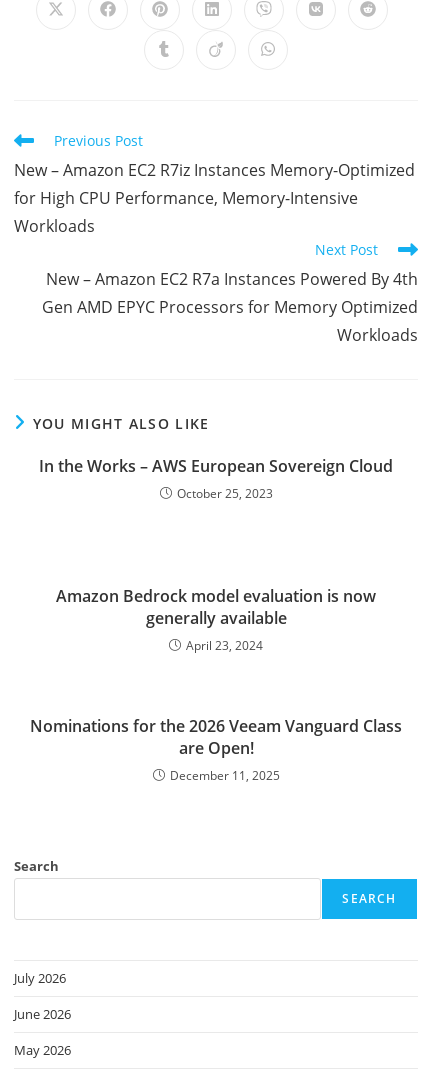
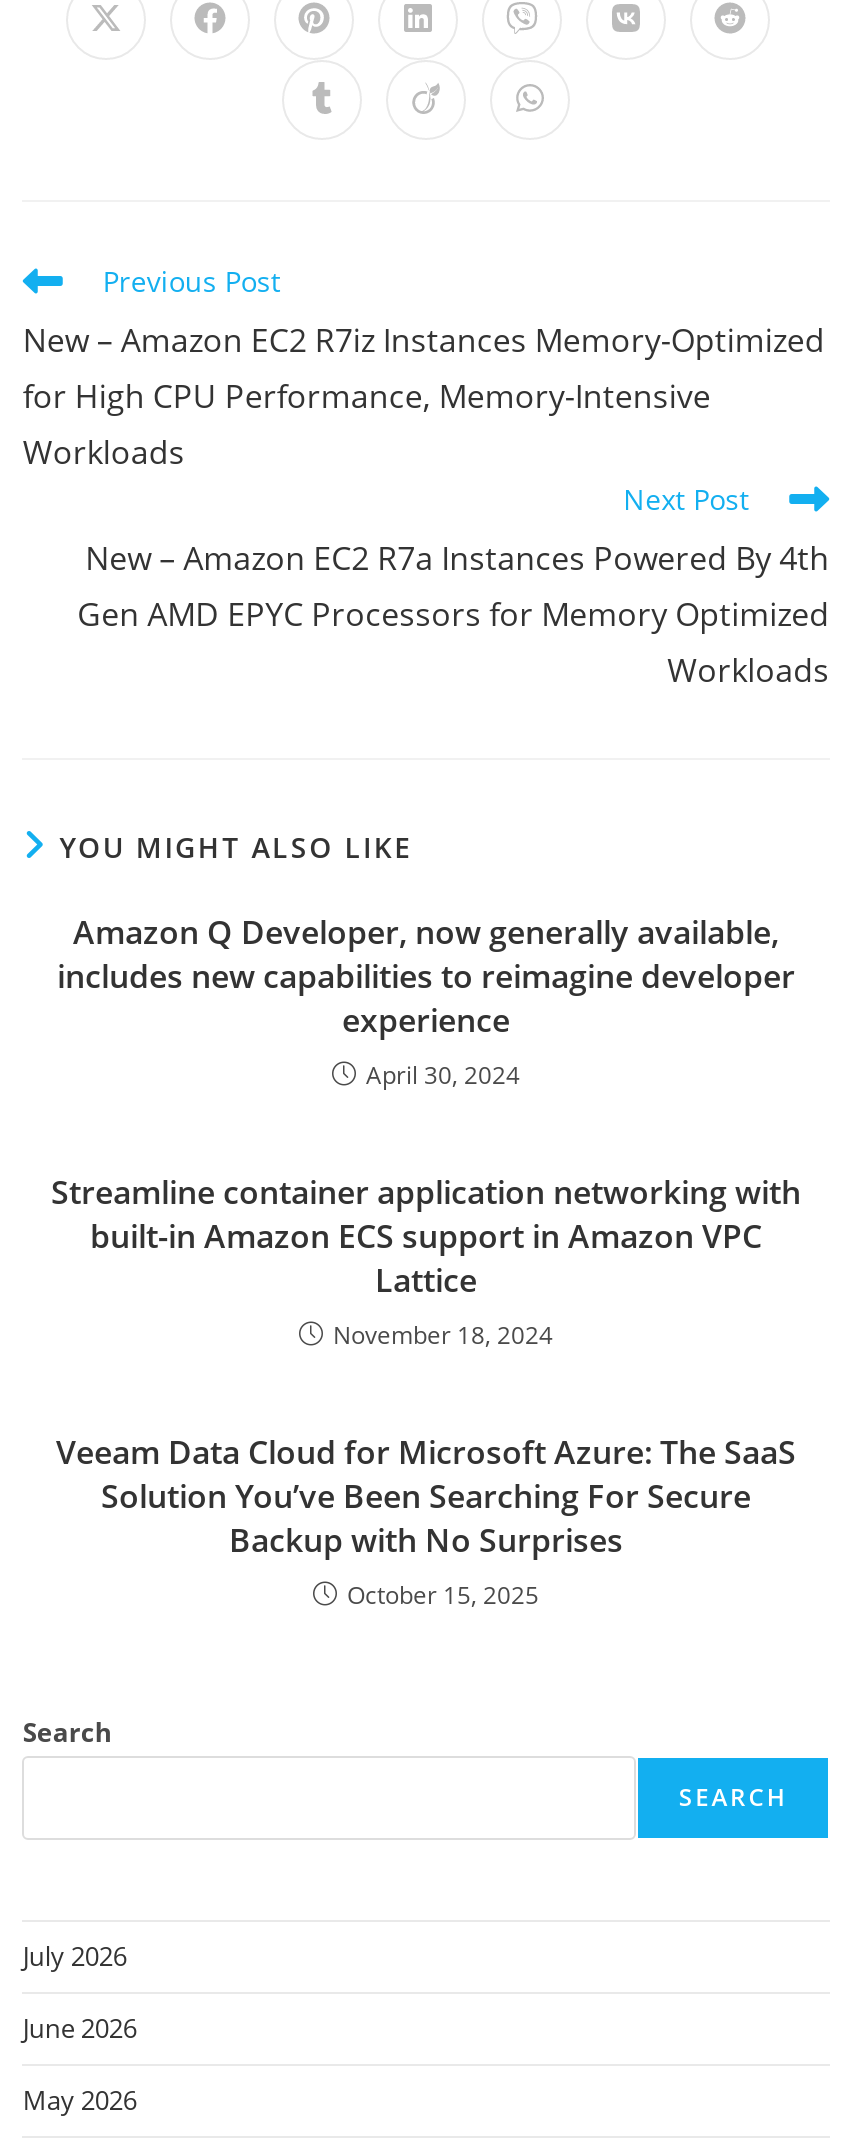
- In the Works – AWS European Sovereign Cloud
- October 25, 2023
+ Amazon Q Developer, now generally available,
+ includes new capabilities to reimagine developer
+ experience
+ April 30, 2024

- Amazon Bedrock model evaluation is now
- generally available
- April 23, 2024
+ Streamline container application networking with
+ built-in Amazon ECS support in Amazon VPC
+ Lattice
+ November 18, 2024

- Nominations for the 2026 Veeam Vanguard Class
- are Open!
- December 11, 2025
+ Veeam Data Cloud for Microsoft Azure: The SaaS
+ Solution You’ve Been Searching For Secure
+ Backup with No Surprises
+ October 15, 2025
